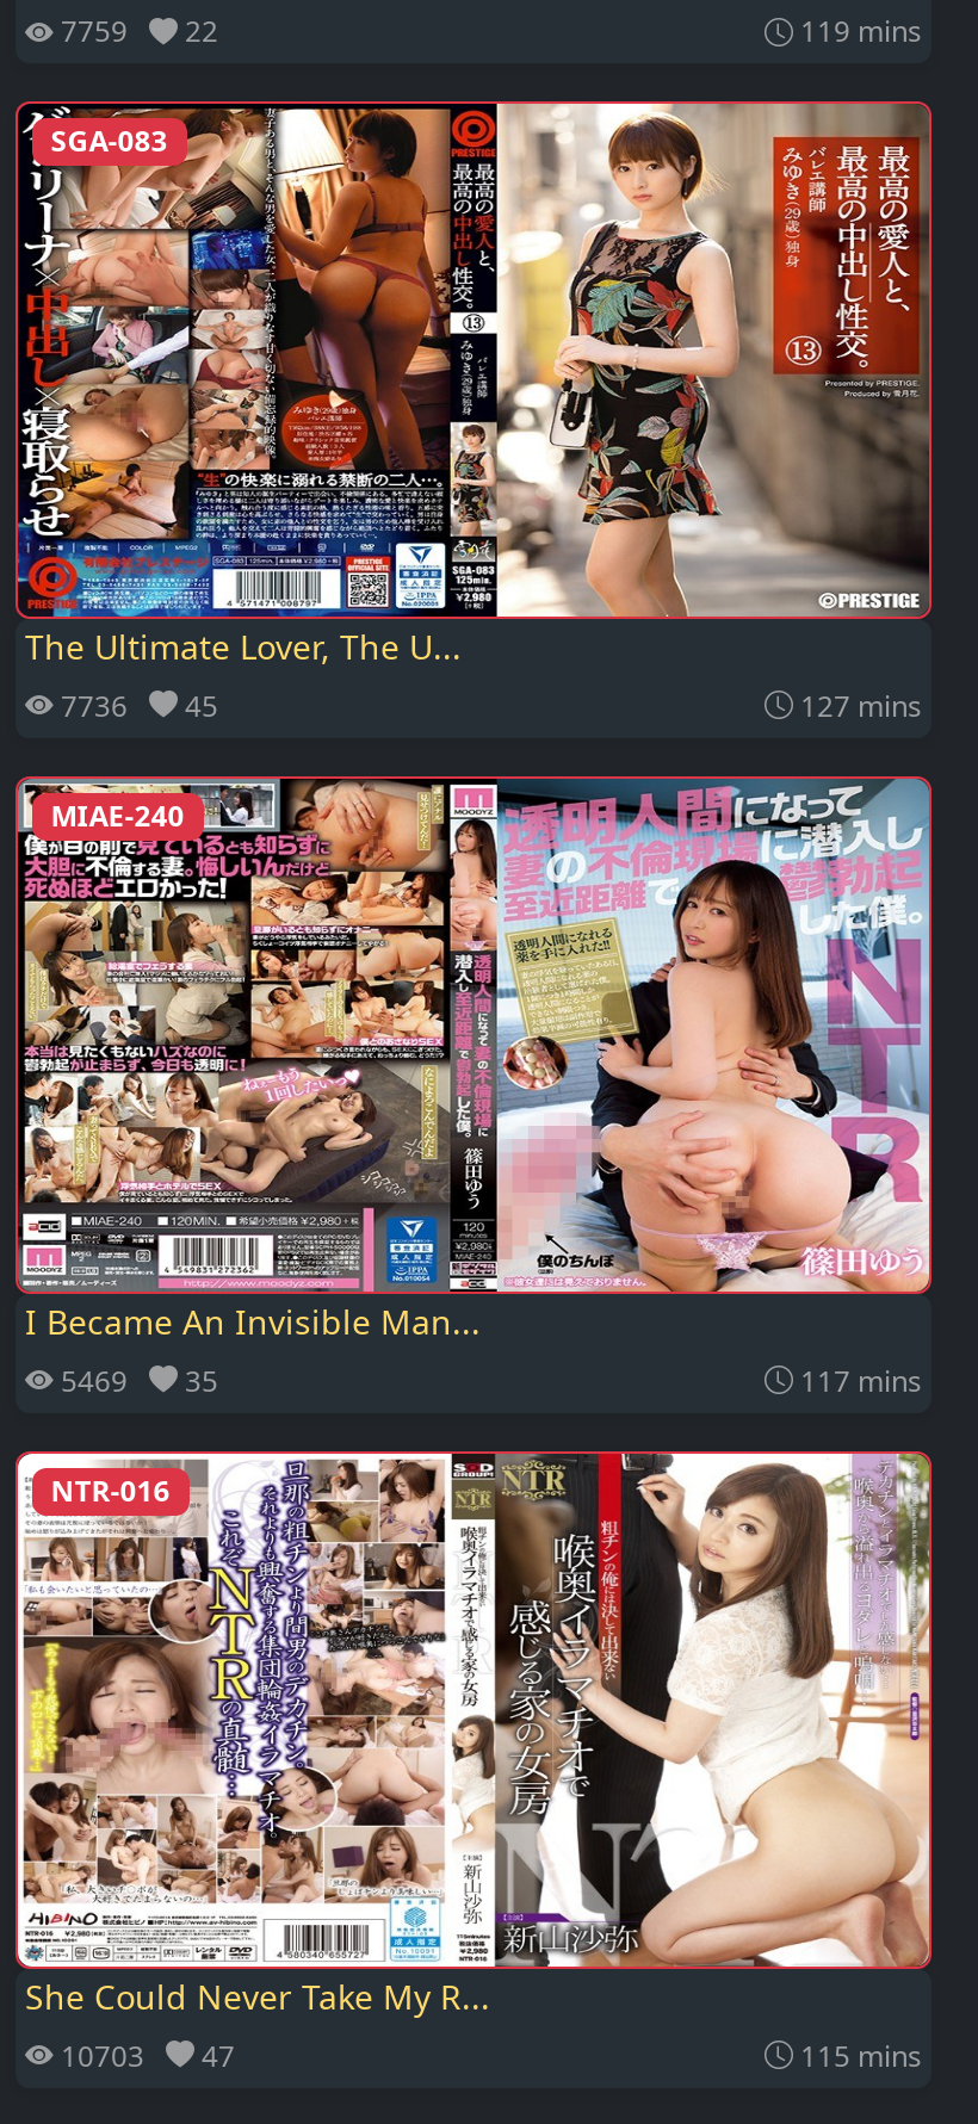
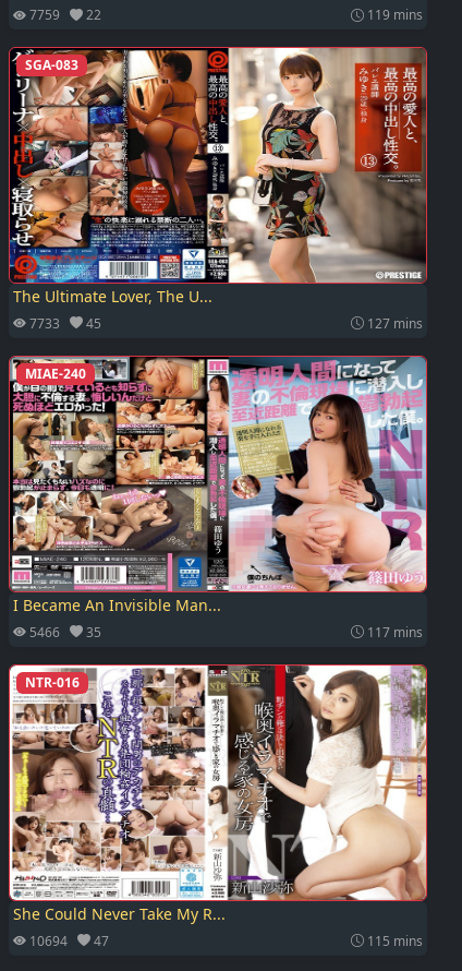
- 7736 45
+ 7733 45

- 5469 35
+ 5466 35

- 10703 47
+ 10694 47
